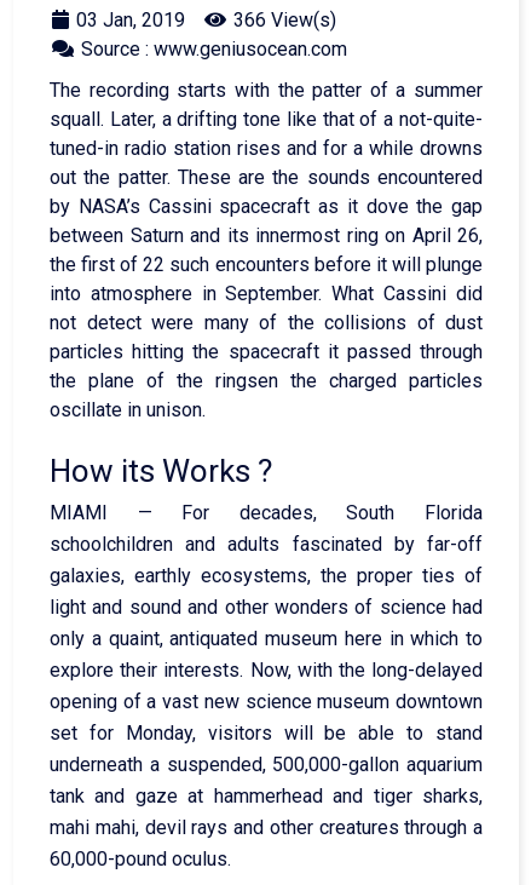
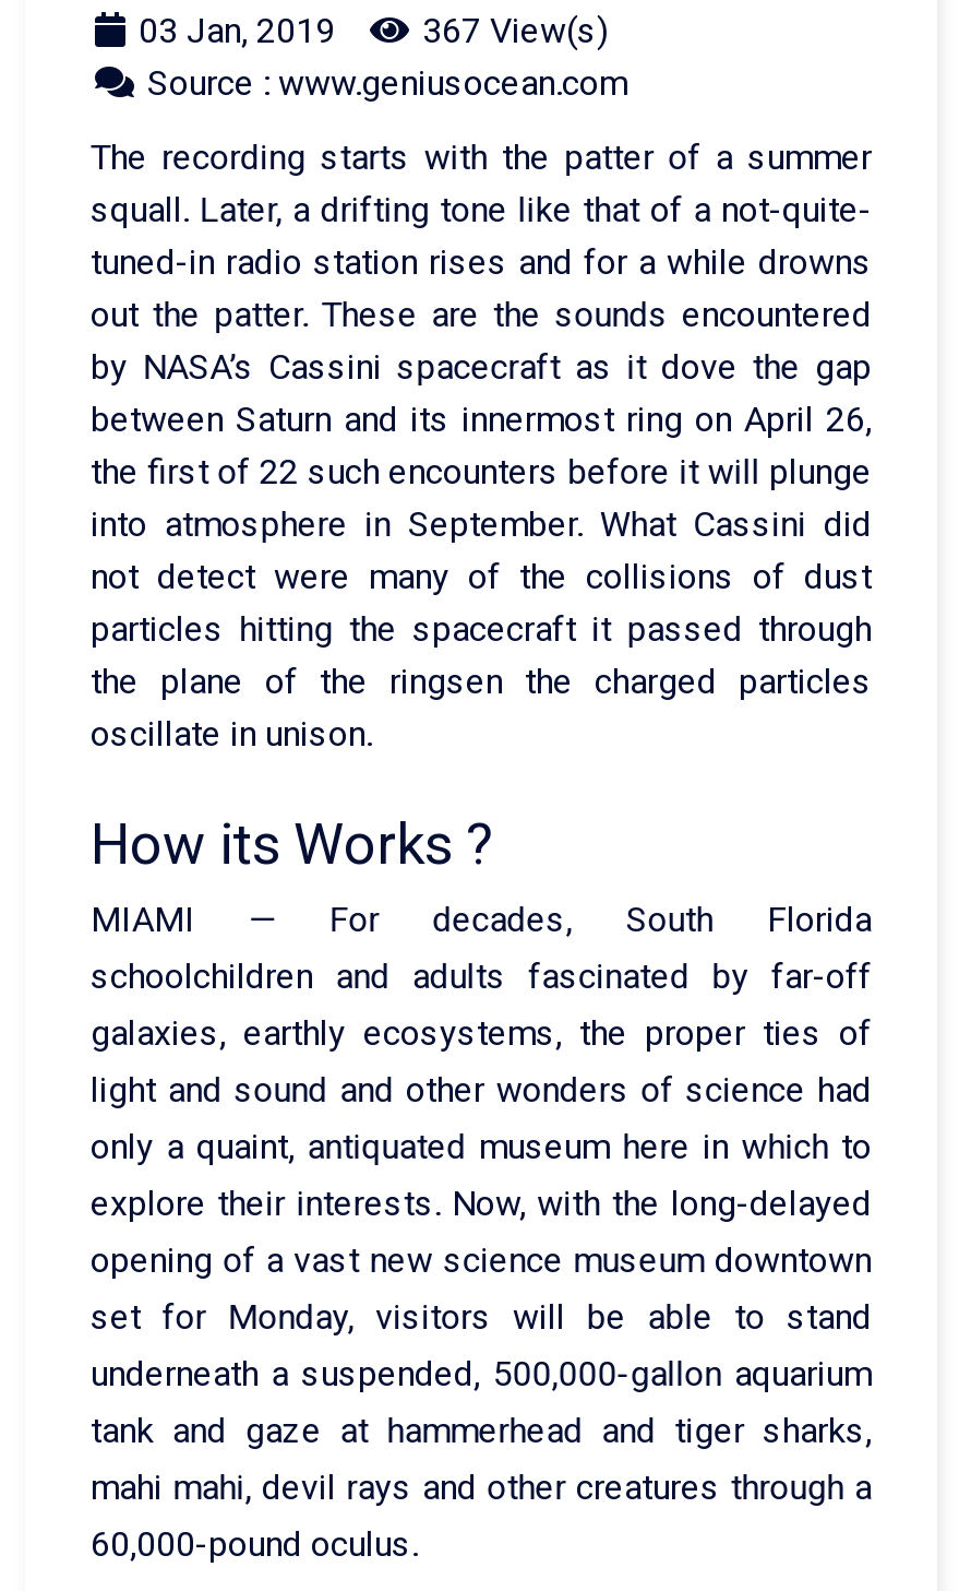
- 03 Jan, 2019 366 View(s)
+ 03 Jan, 2019 367 View(s)
